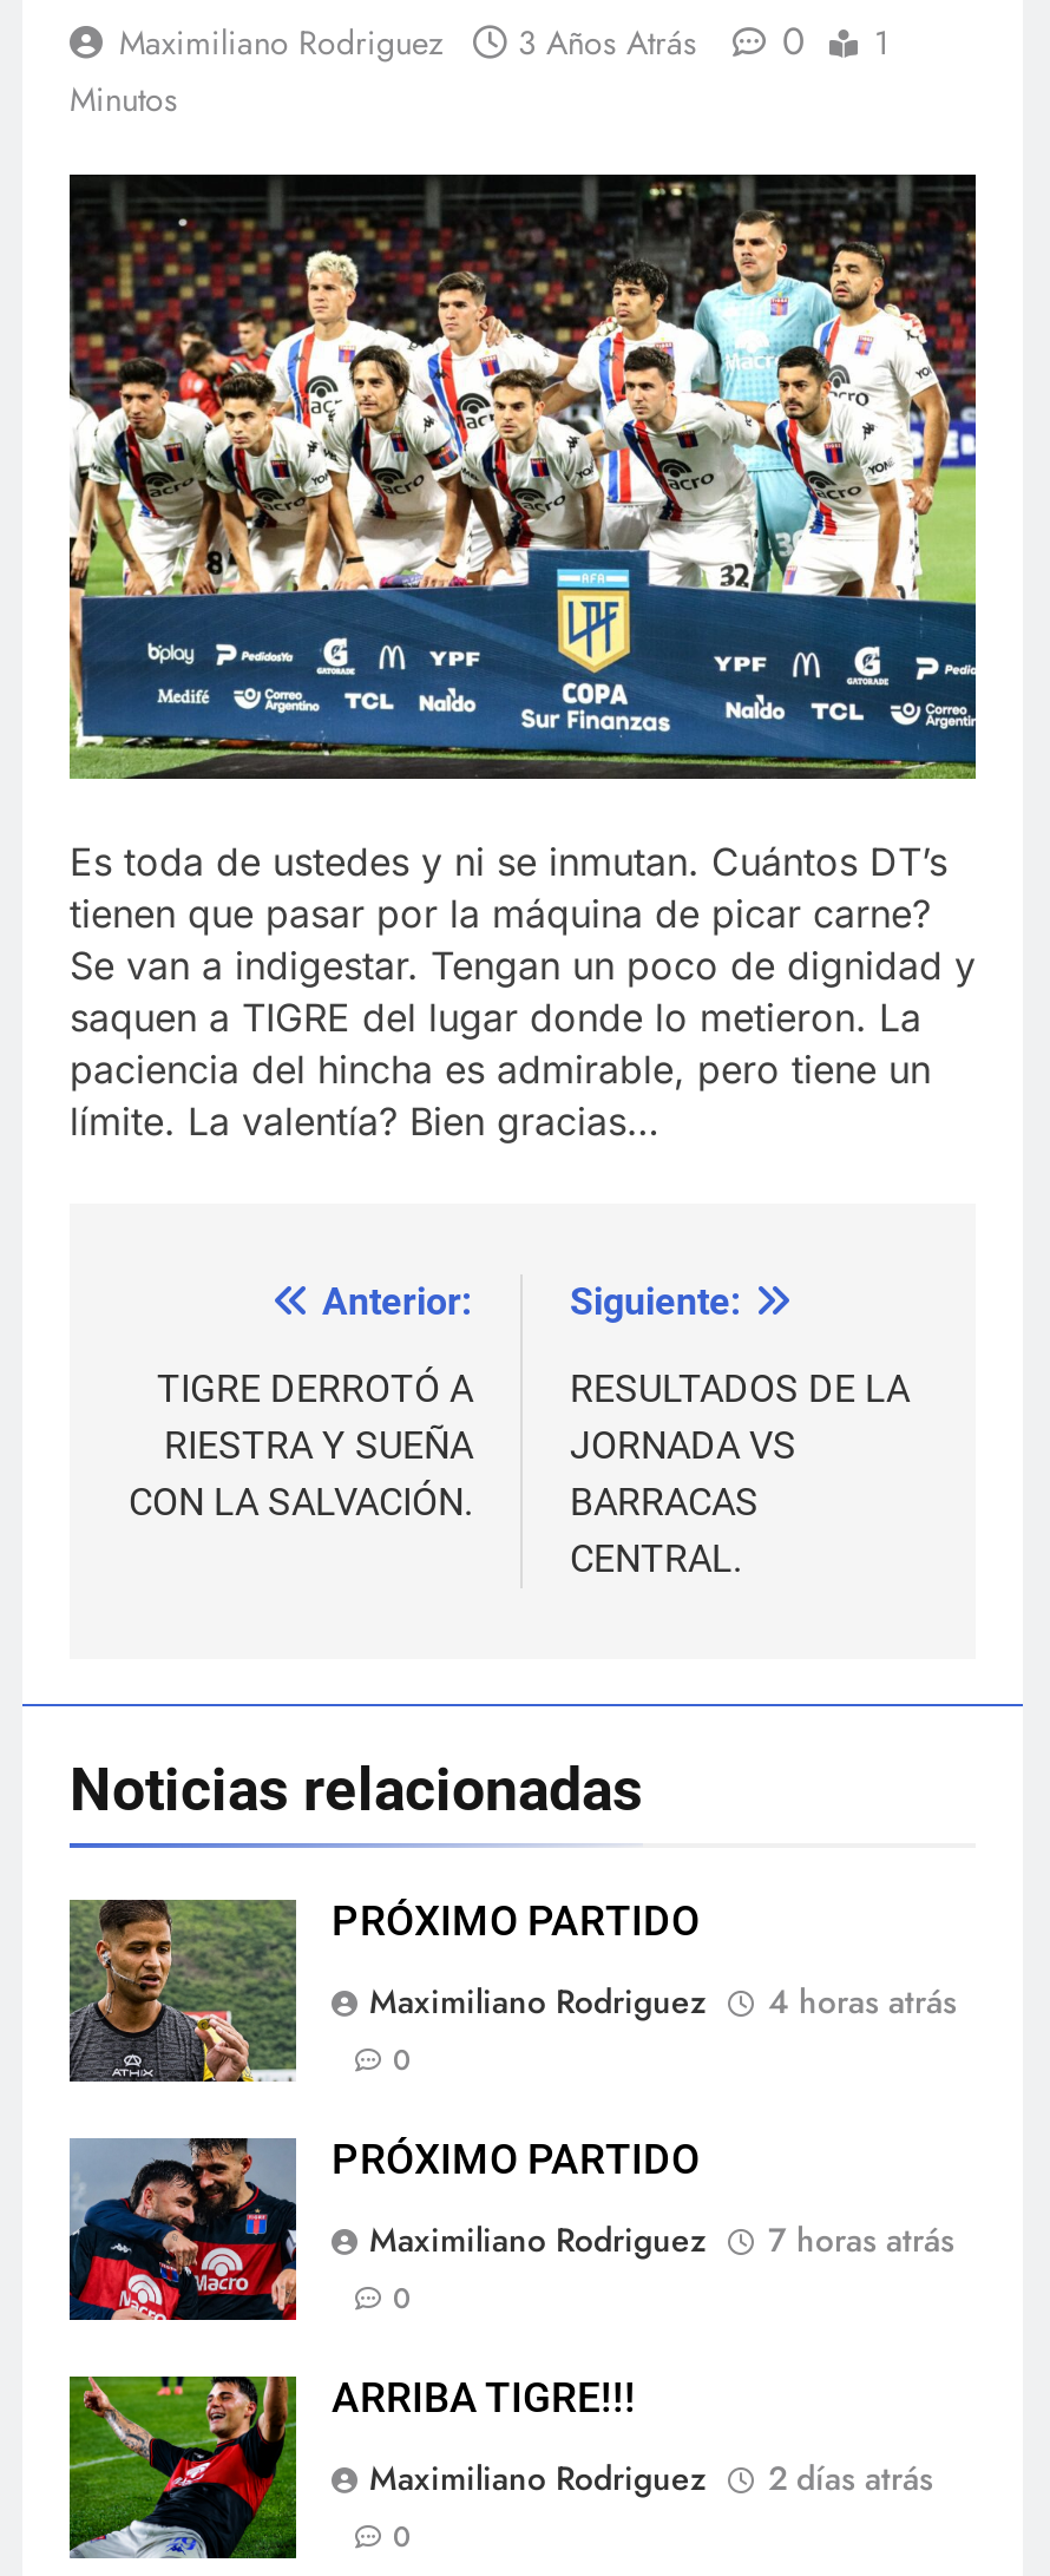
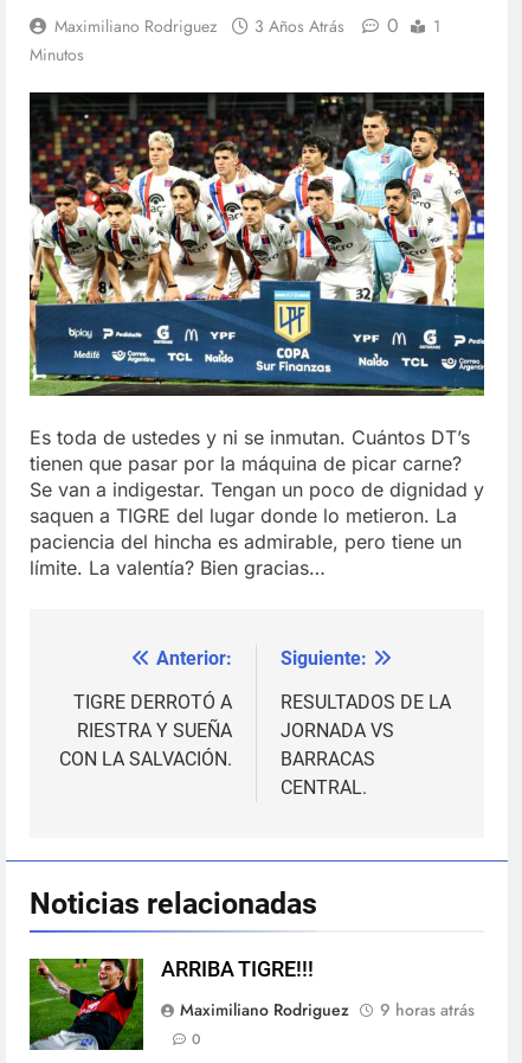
- [image]
- PRÓXIMO PARTIDO
- Maximiliano Rodriguez
- 4 horas atrás
- 0
- PRÓXIMO PARTIDO
- Maximiliano Rodriguez
- 7 horas atrás
- 0

- [image]

- Maximiliano Rodriguez 2 días atrás
+ Maximiliano Rodriguez 9 horas atrás
